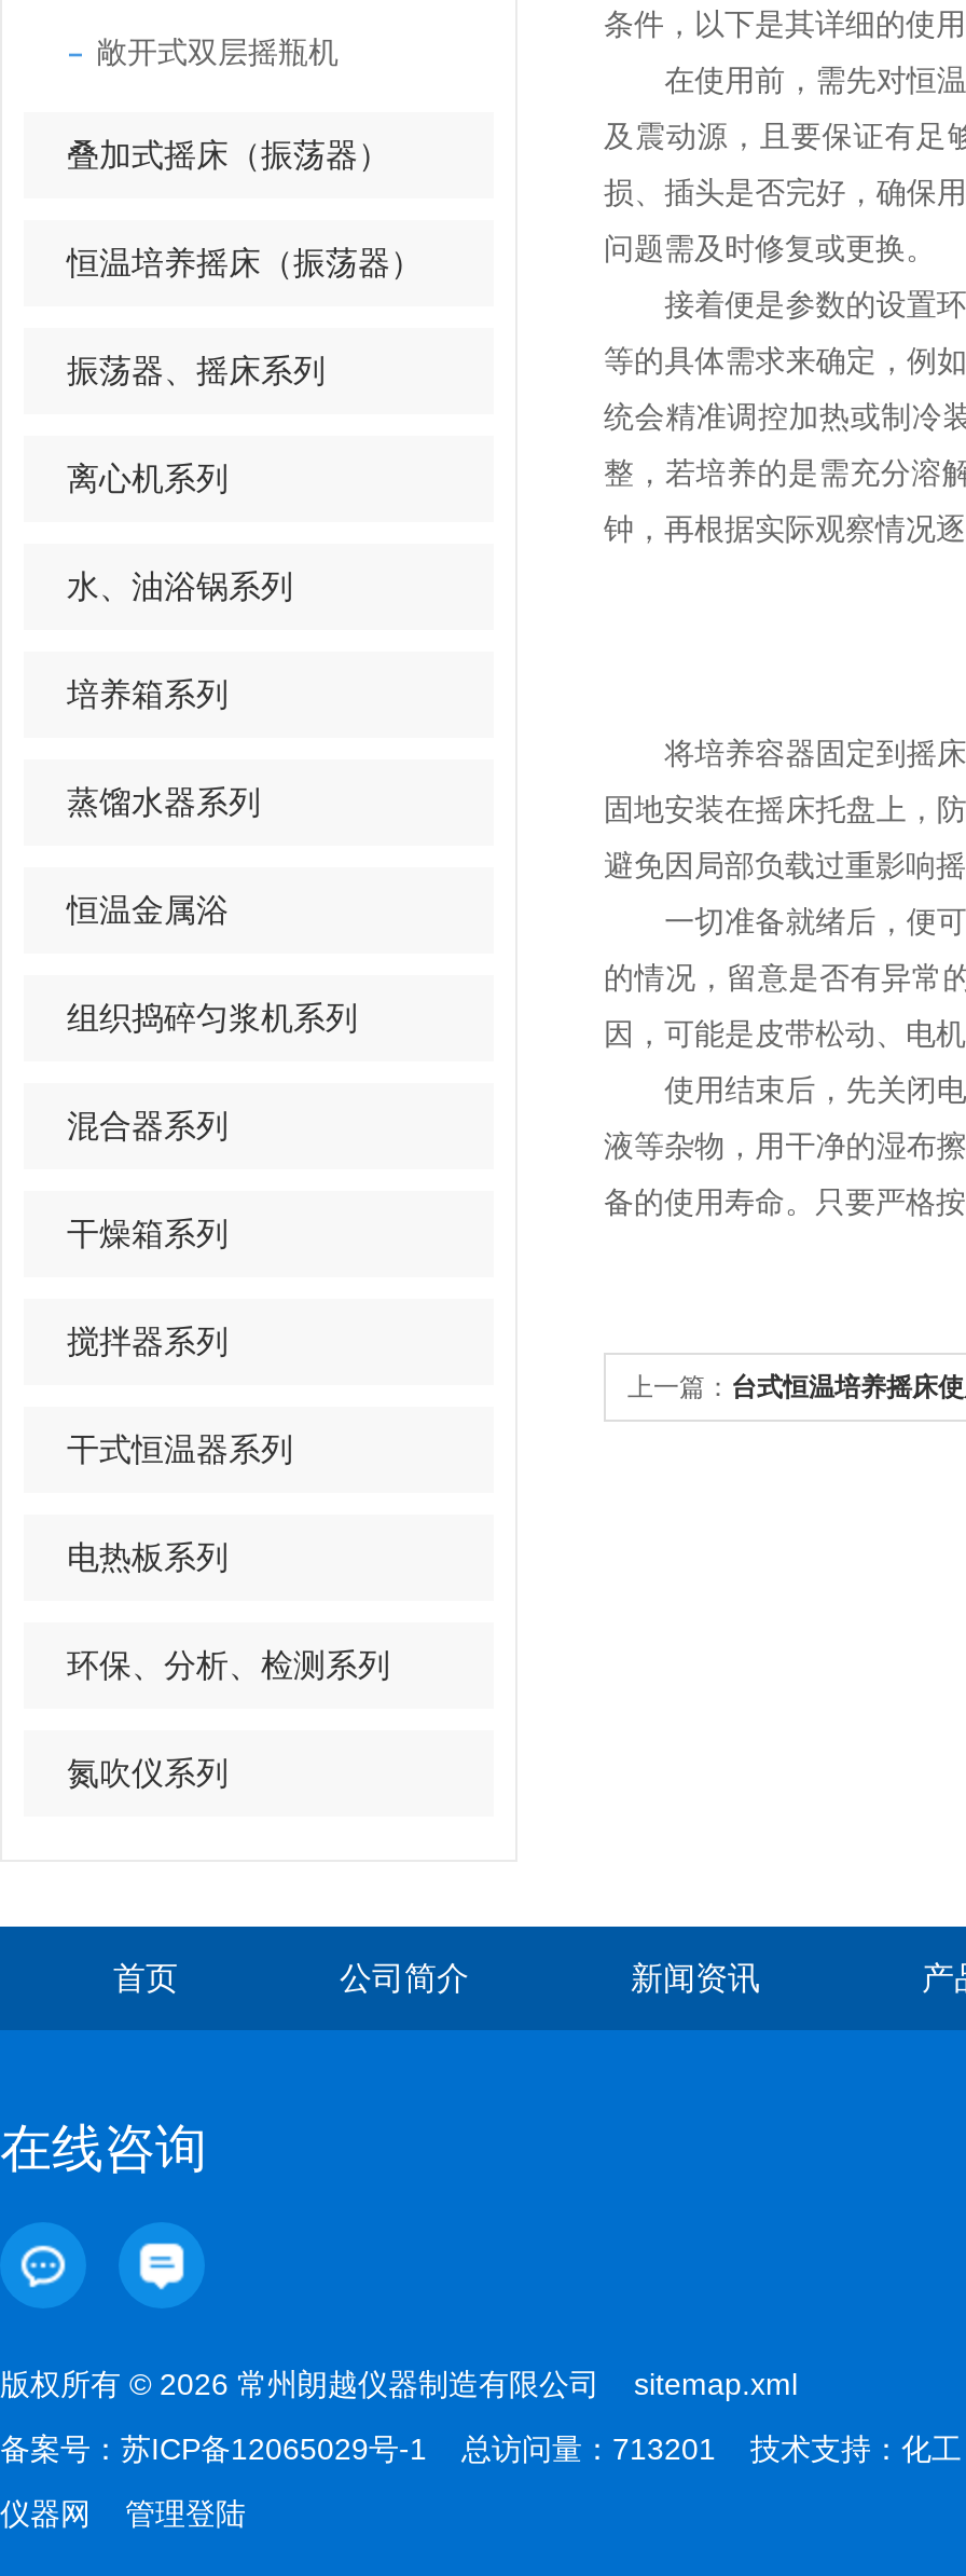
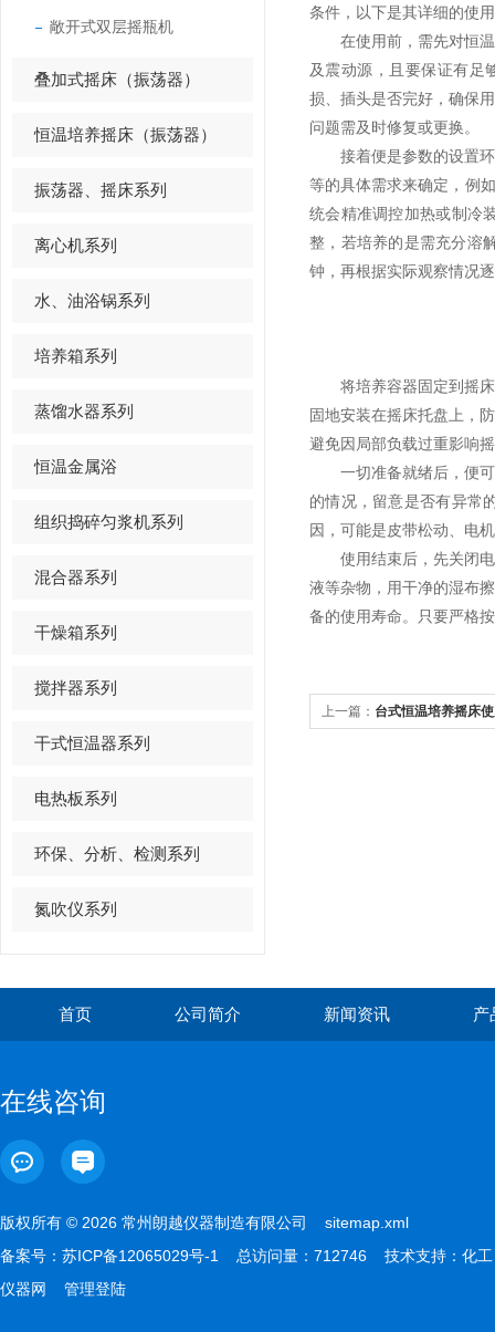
- 备案号：苏ICP备12065029号-1总访问量：713201 技术支持：化工
+ 备案号：苏ICP备12065029号-1总访问量：712746 技术支持：化工
